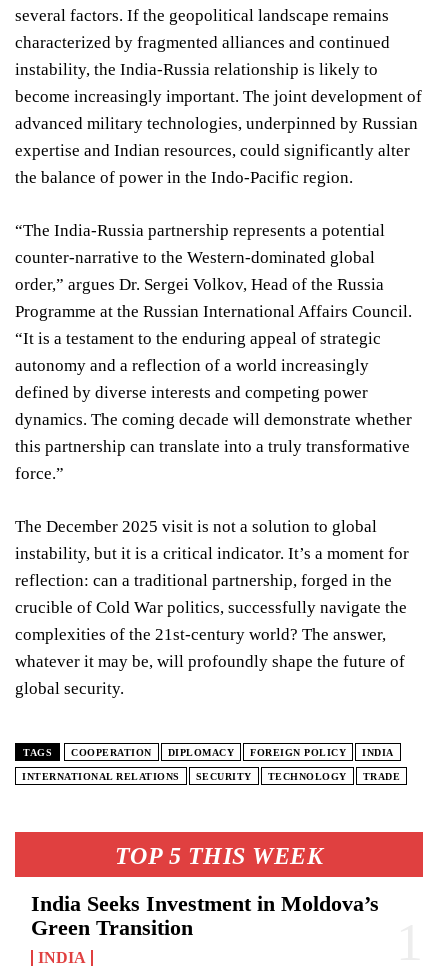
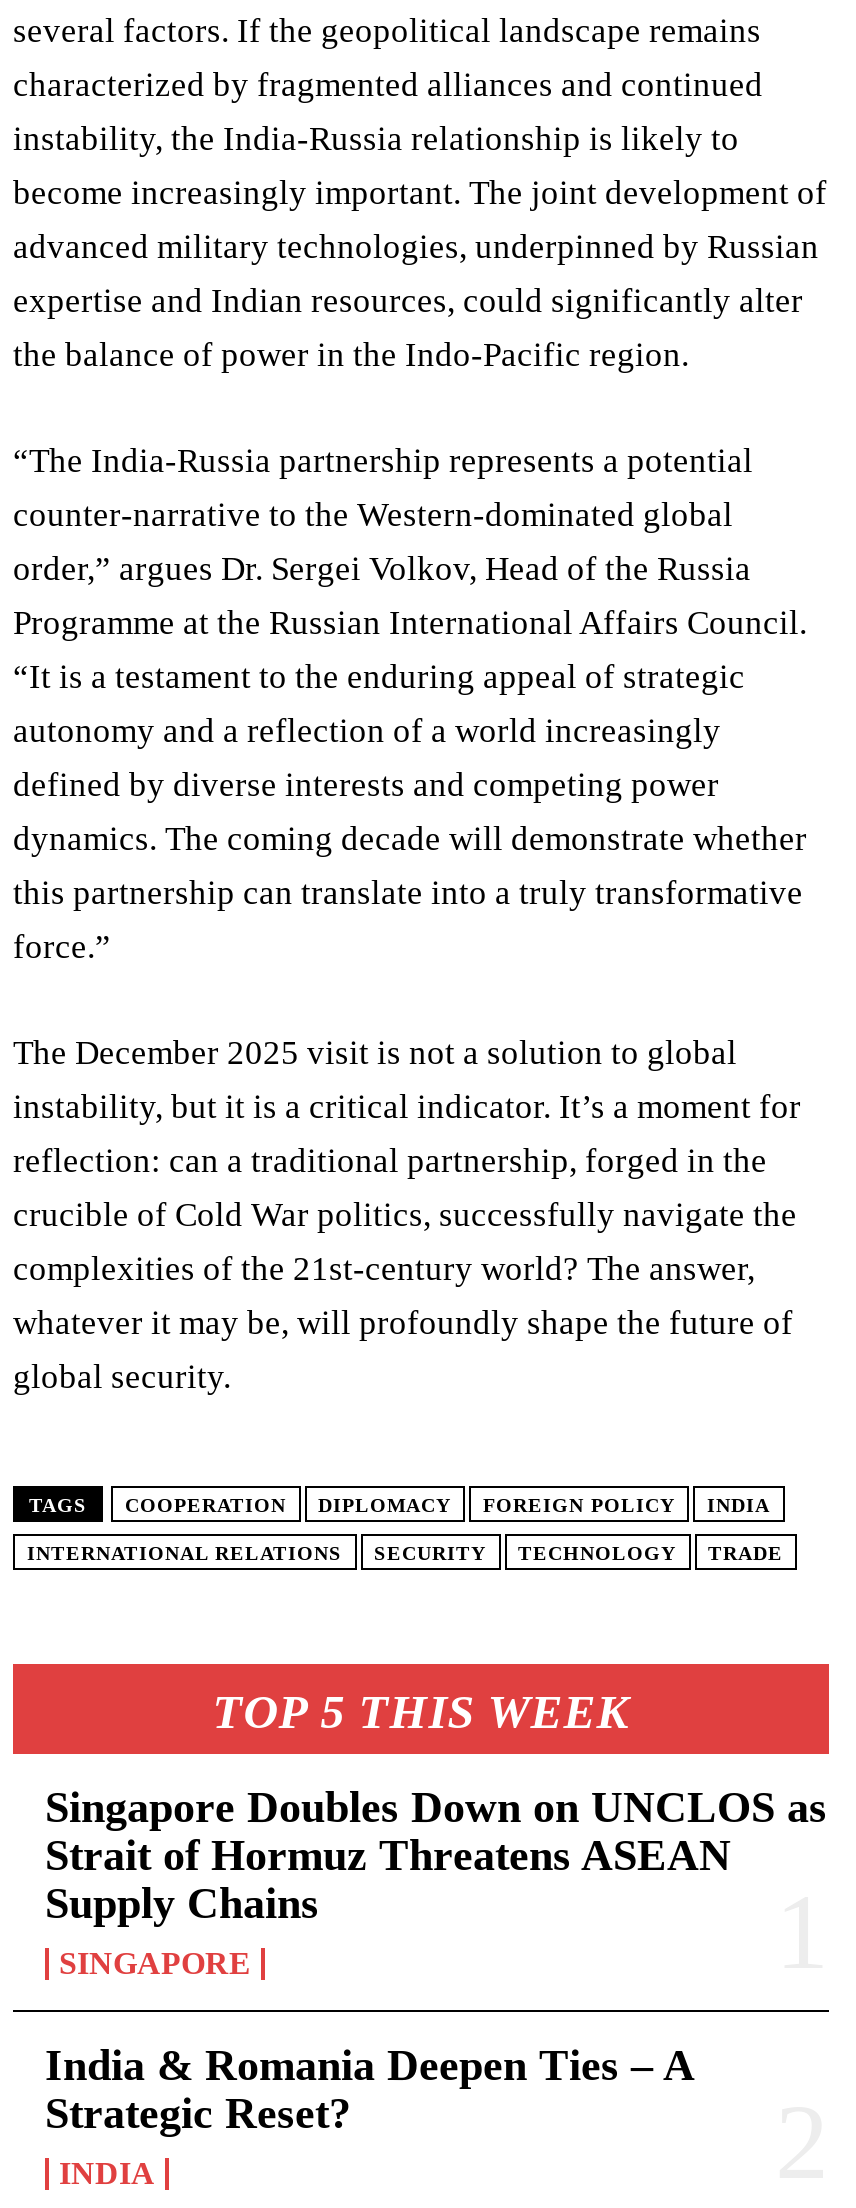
- India Seeks Investment in Moldova’s
- Green Transition
+ Singapore Doubles Down on UNCLOS as
+ Strait of Hormuz Threatens ASEAN
+ Supply Chains
+ SINGAPORE
+ India & Romania Deepen Ties – A
+ Strategic Reset?
